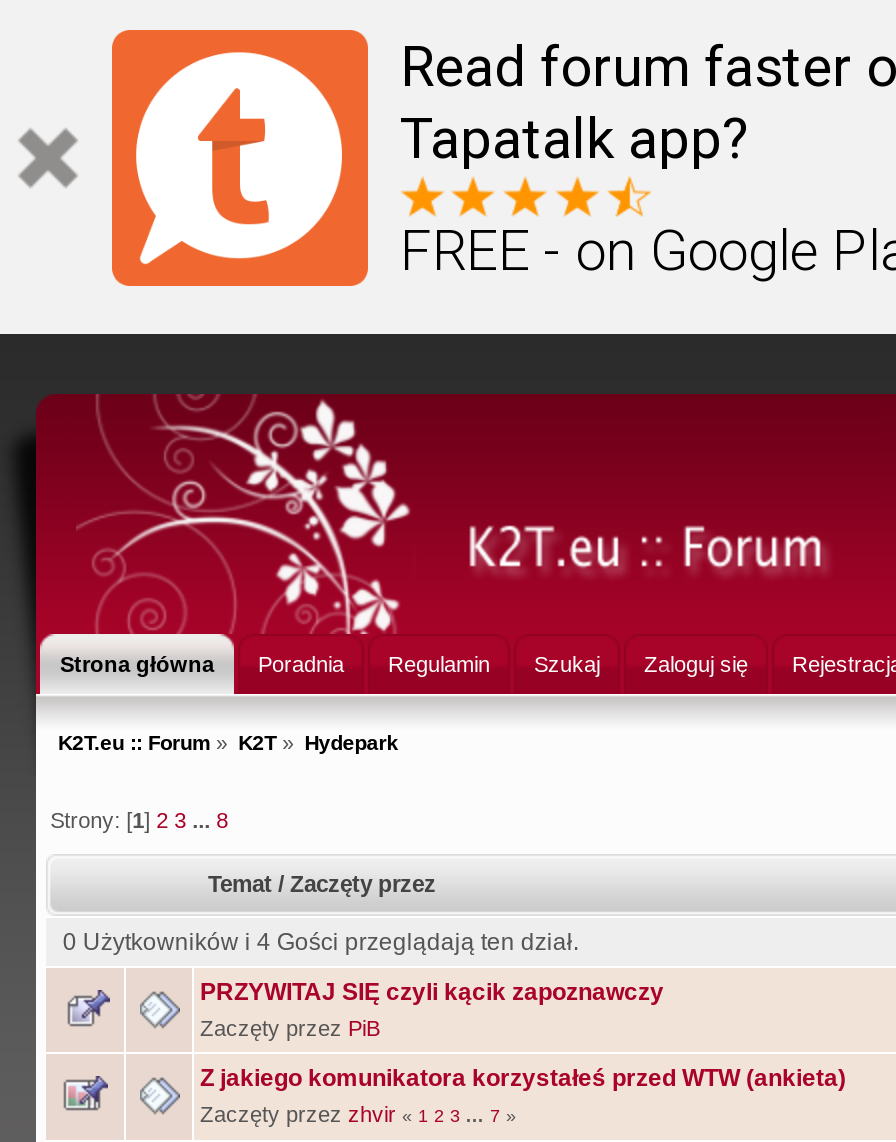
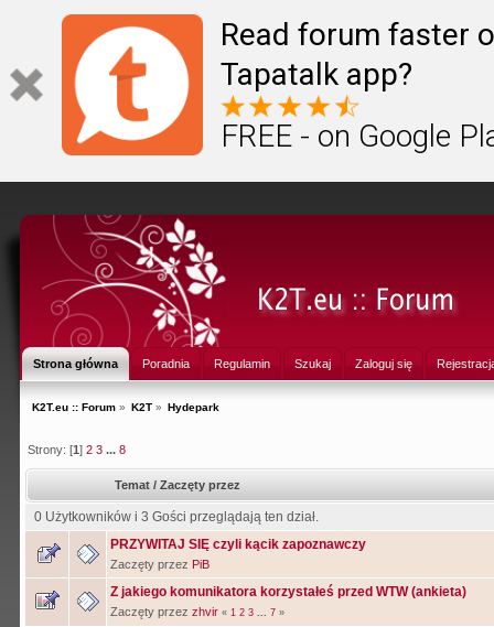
- 0 Użytkowników i 4 Gości przeglądają ten dział.
+ 0 Użytkowników i 3 Gości przeglądają ten dział.
